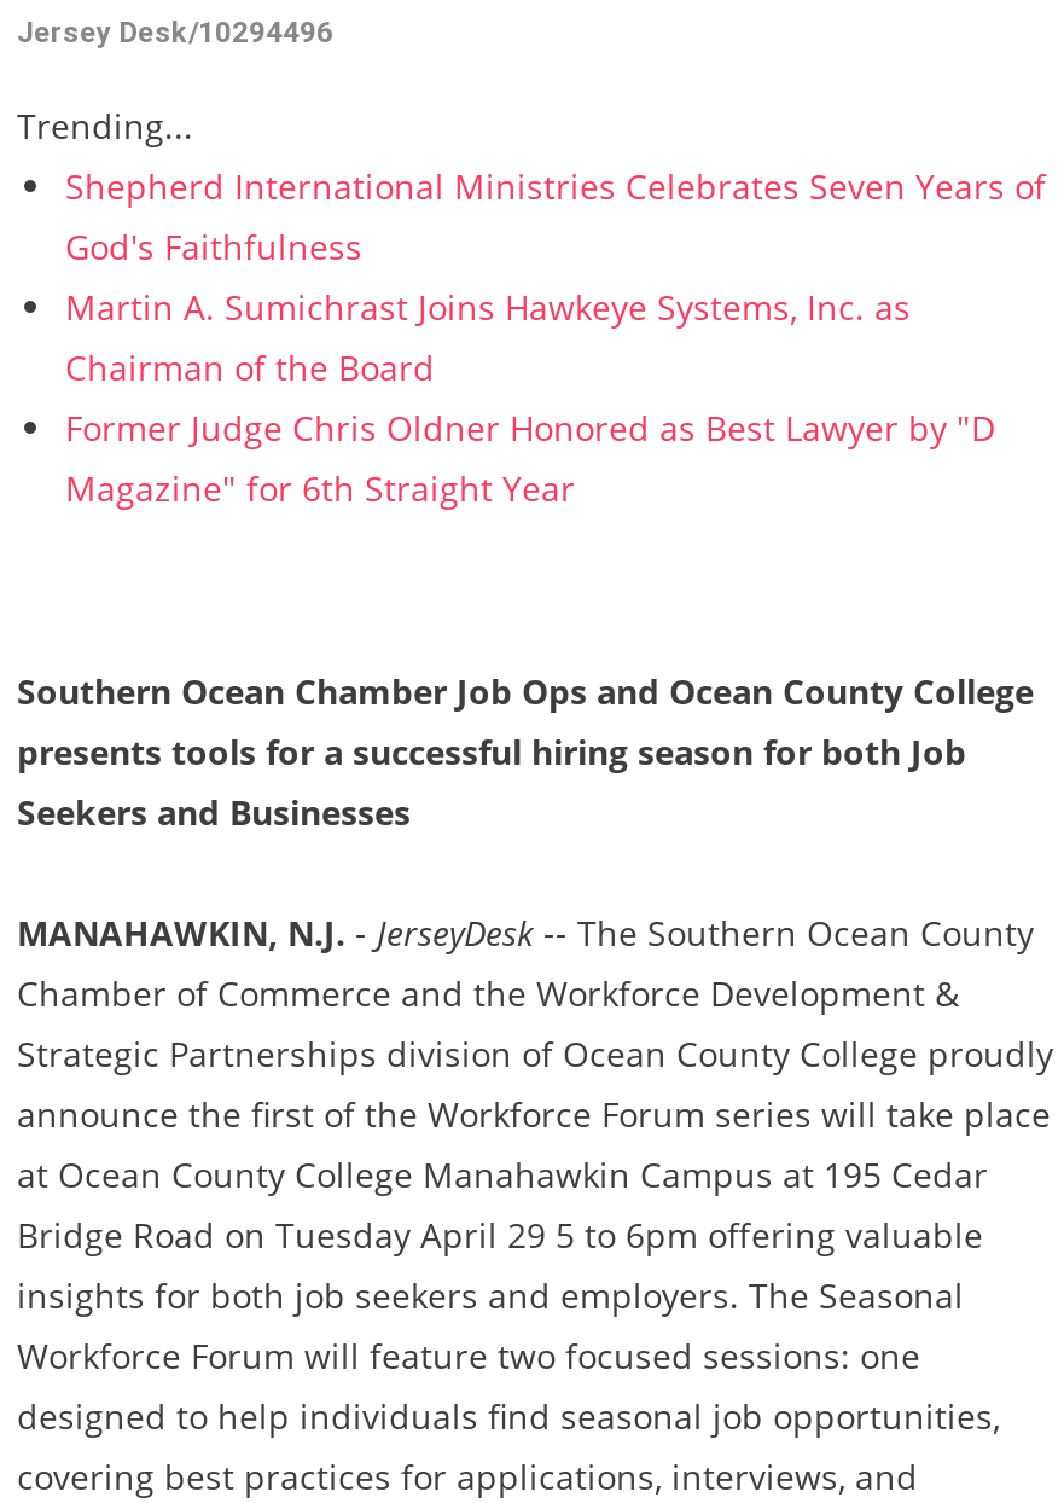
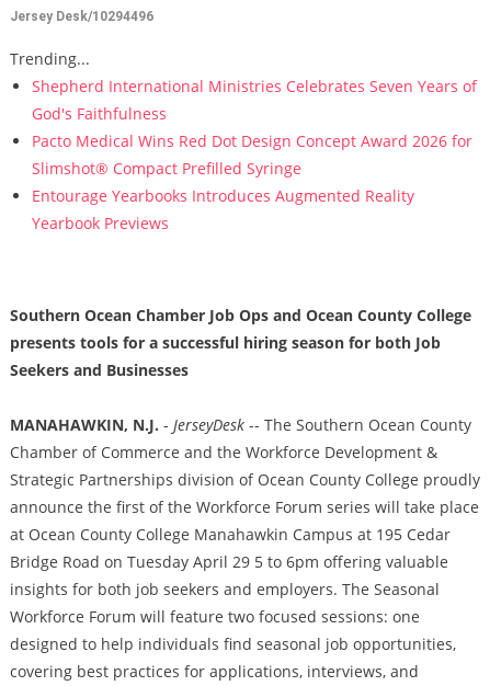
- Martin A. Sumichrast Joins Hawkeye Systems, Inc. as
- Chairman of the Board
- Former Judge Chris Oldner Honored as Best Lawyer by "D
- Magazine" for 6th Straight Year
+ Pacto Medical Wins Red Dot Design Concept Award 2026 for
+ Slimshot® Compact Prefilled Syringe
+ Entourage Yearbooks Introduces Augmented Reality
+ Yearbook Previews
